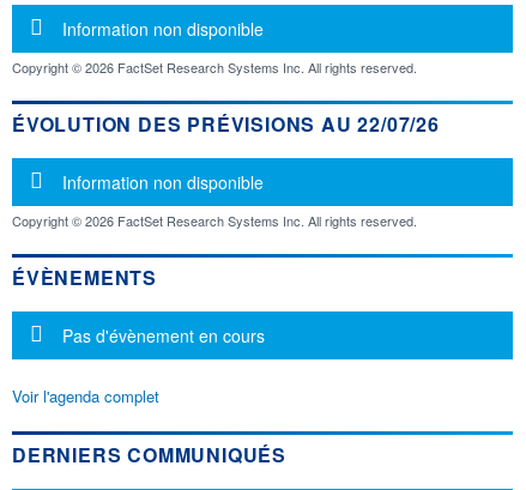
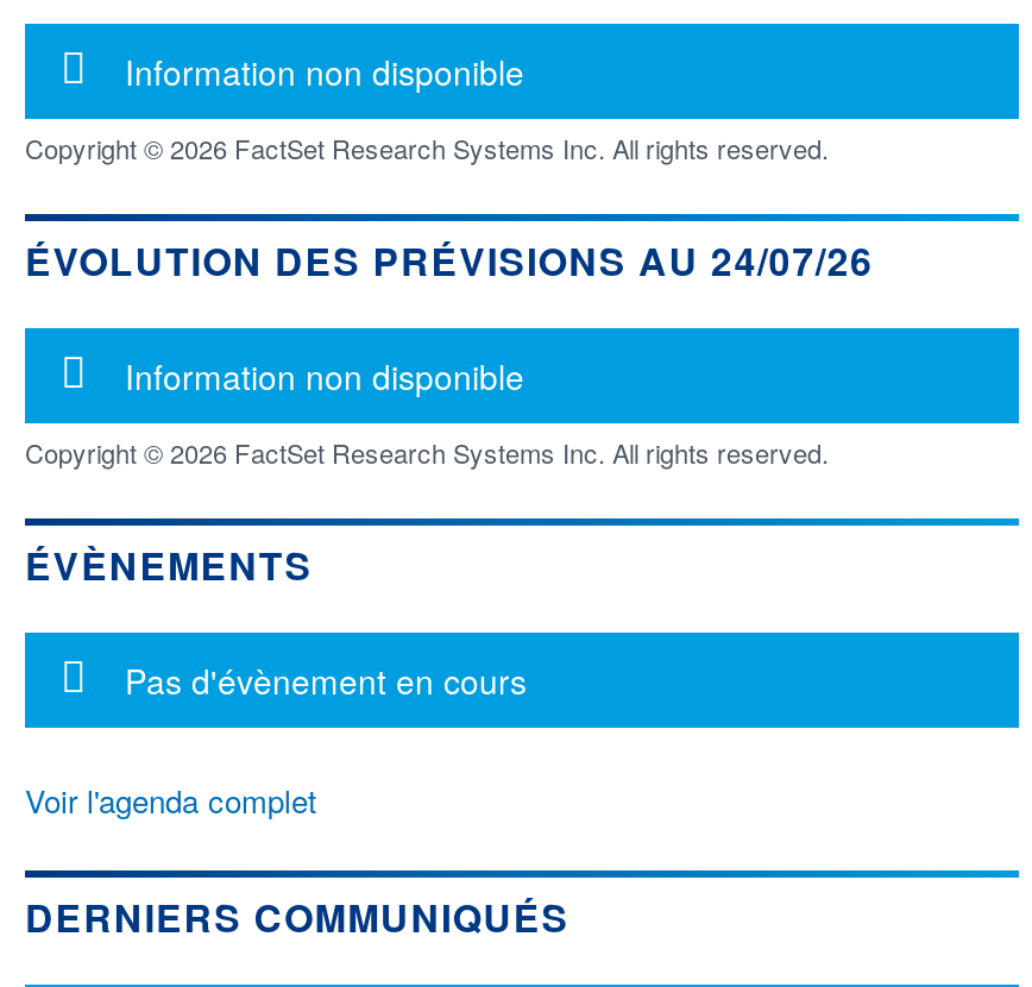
- ÉVOLUTION DES PRÉVISIONS AU 22/07/26
+ ÉVOLUTION DES PRÉVISIONS AU 24/07/26
